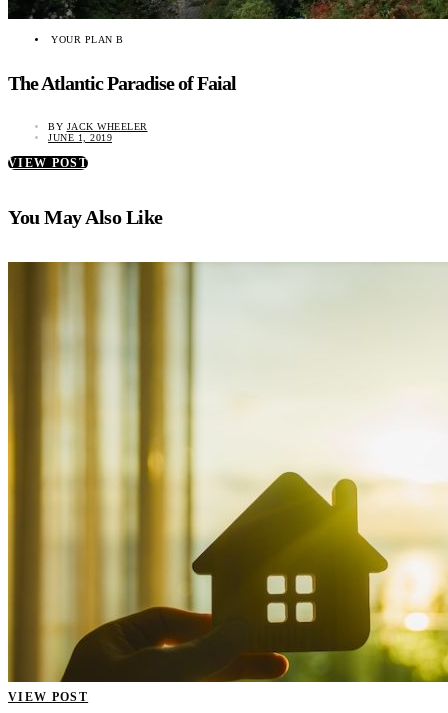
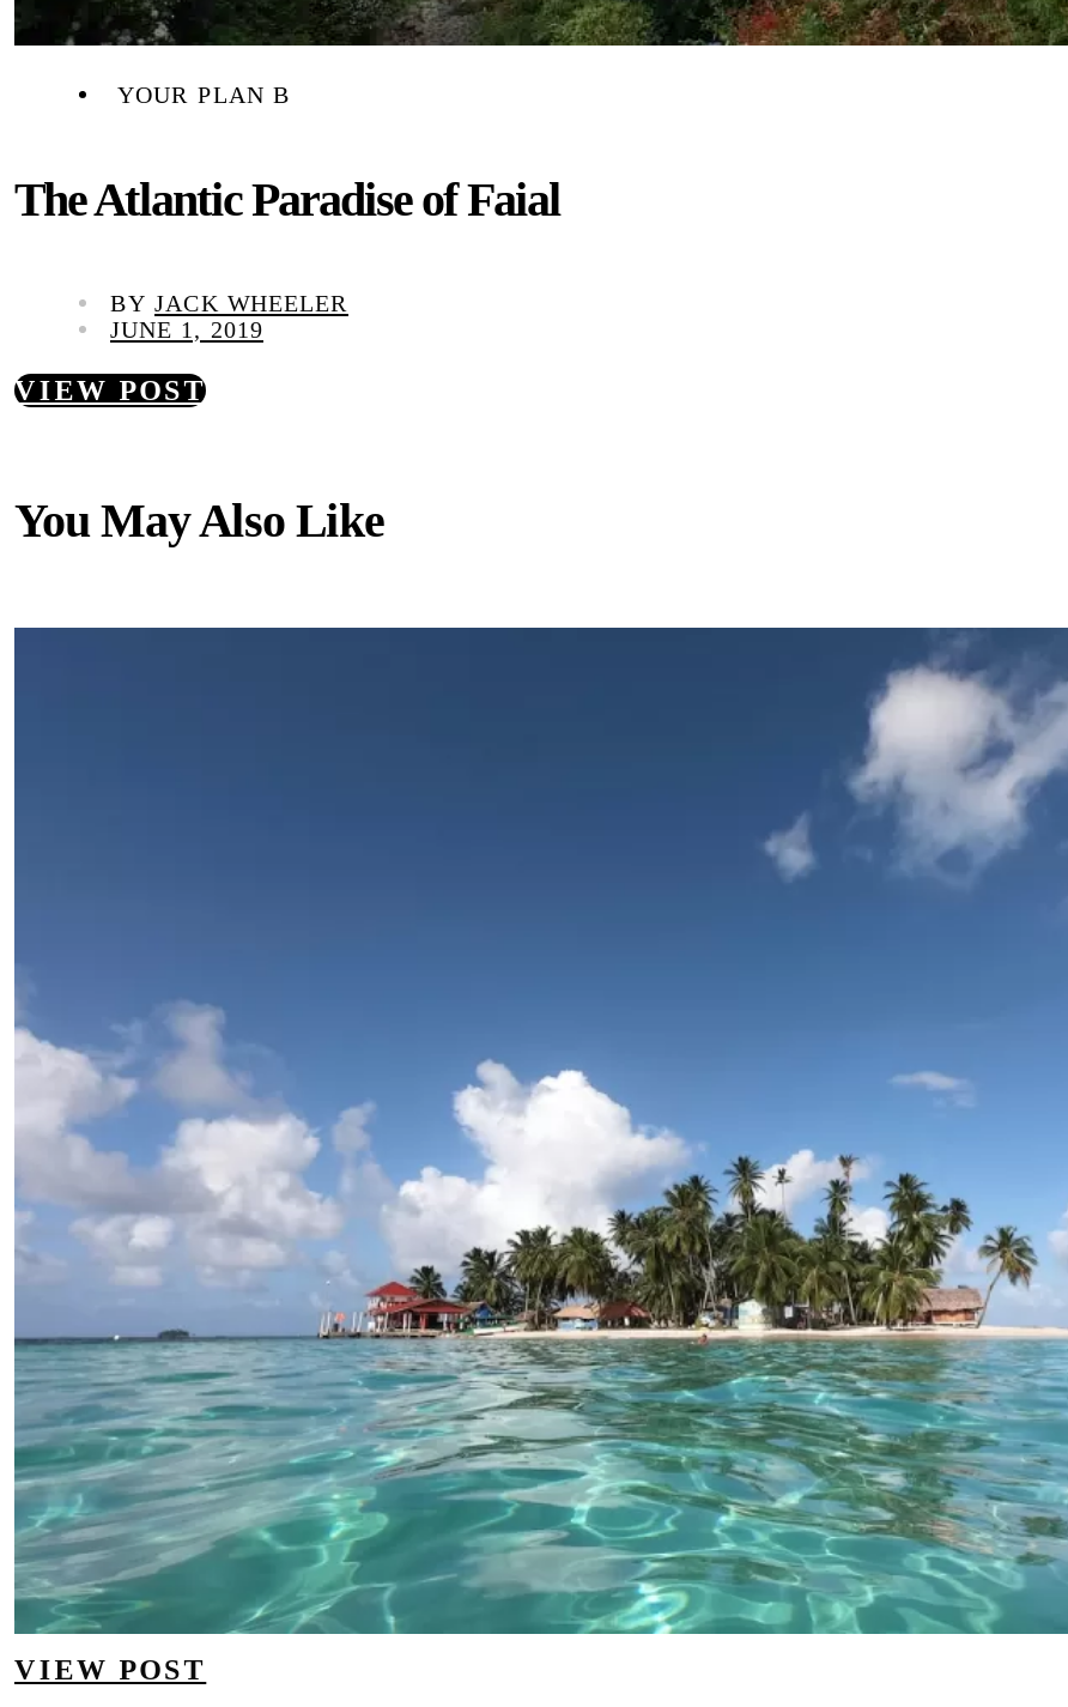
- [image]
+ [image]
